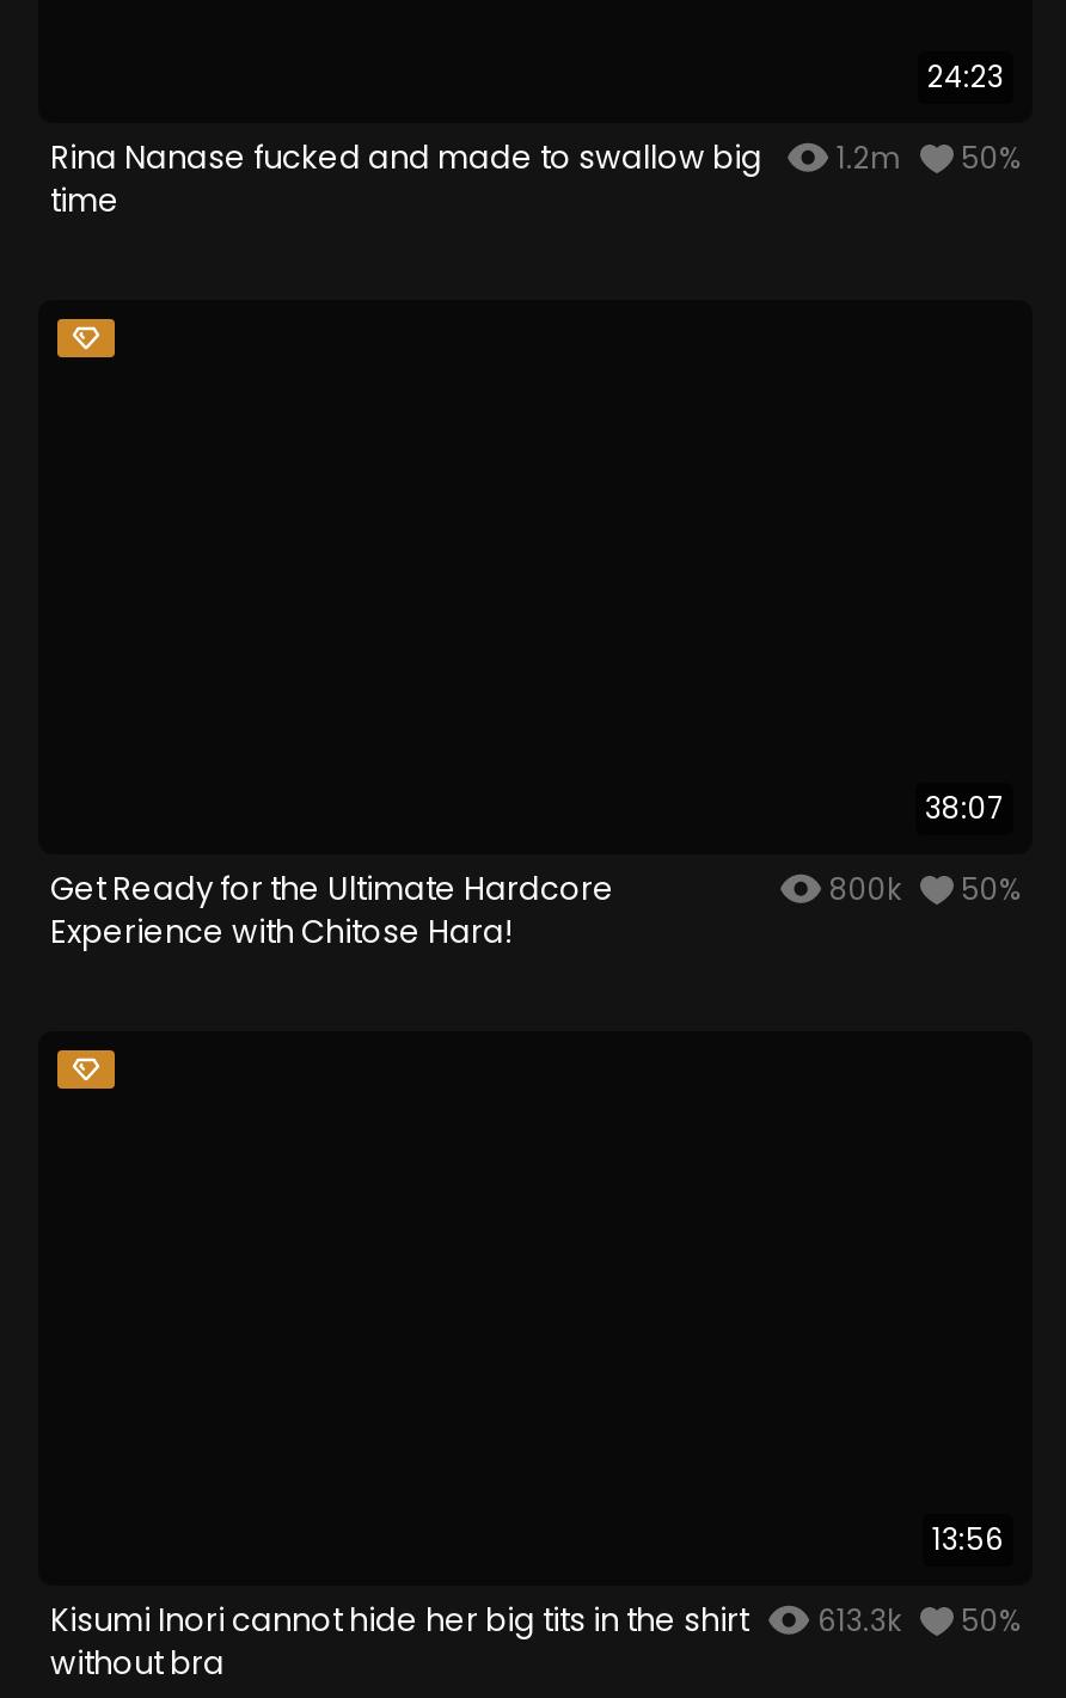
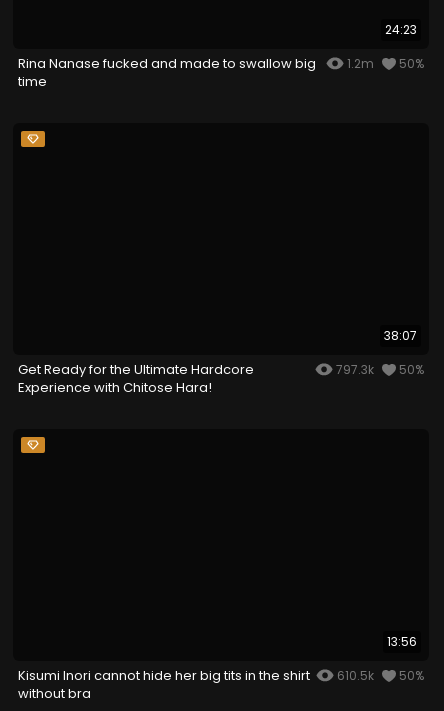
- 800k 50%
+ 797.3k 50%

- Kisumi Inori cannot hide her big tits in the shirt 613.3k 50%
+ Kisumi Inori cannot hide her big tits in the shirt 610.5k 50%
